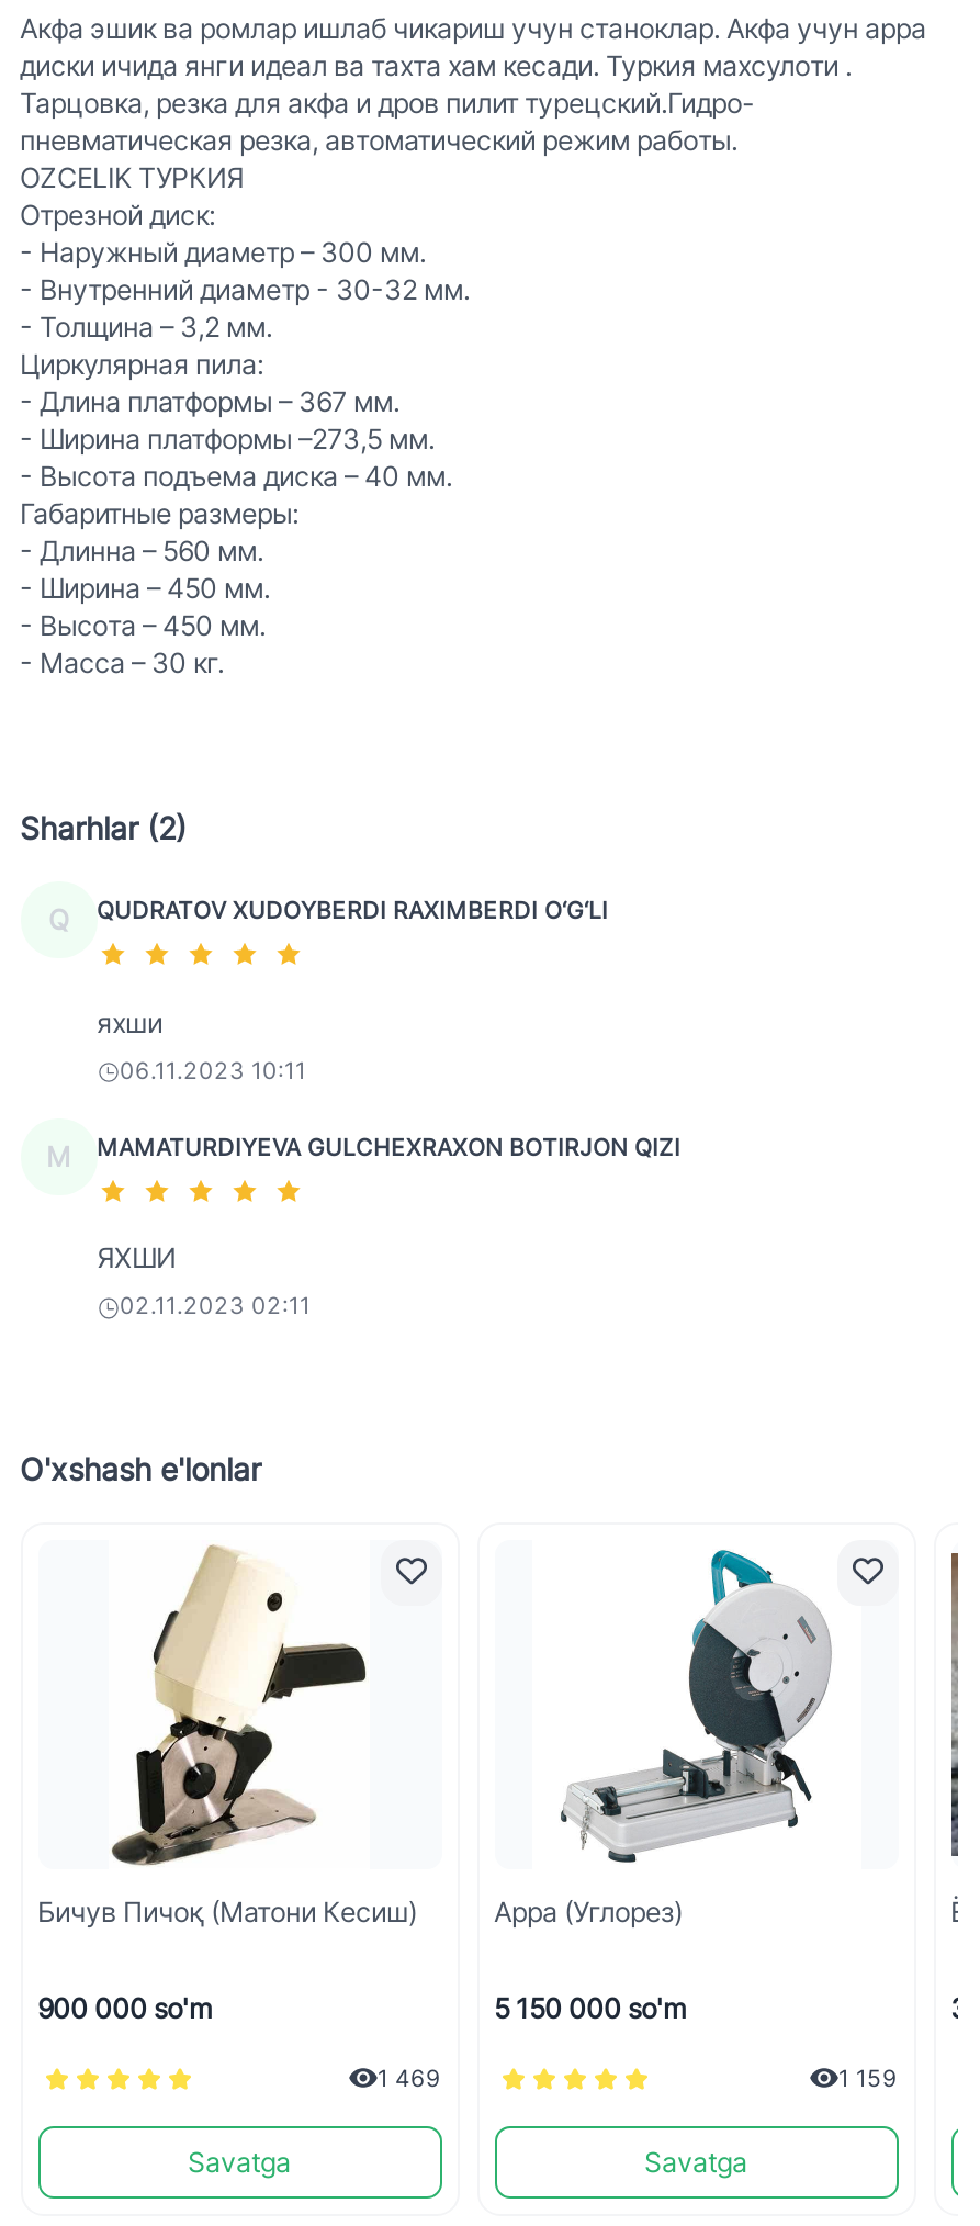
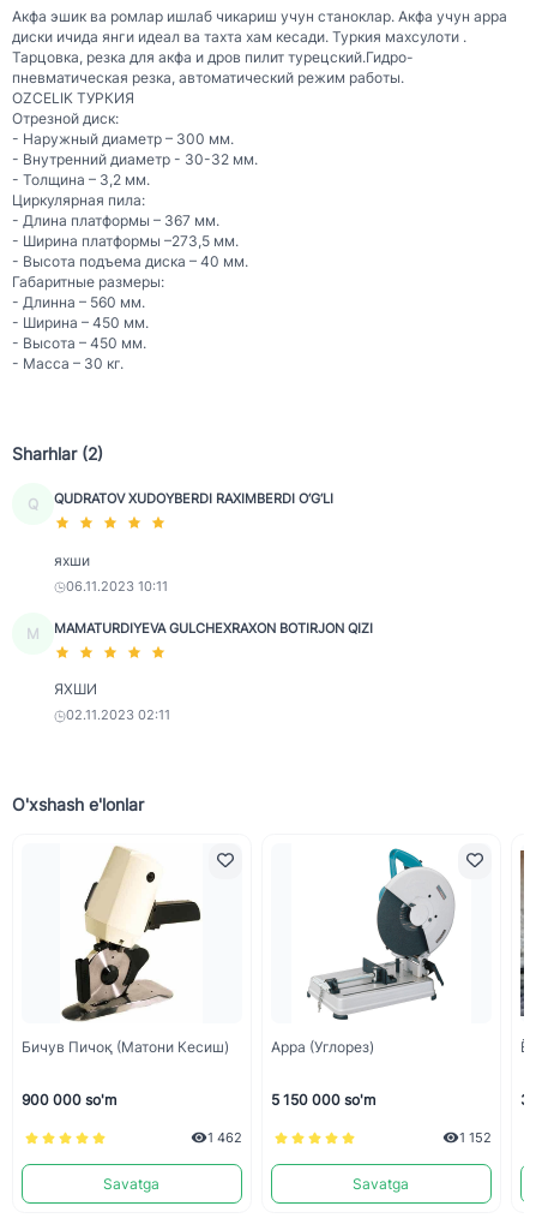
- 1 469
+ 1 462

- 1 159
+ 1 152
